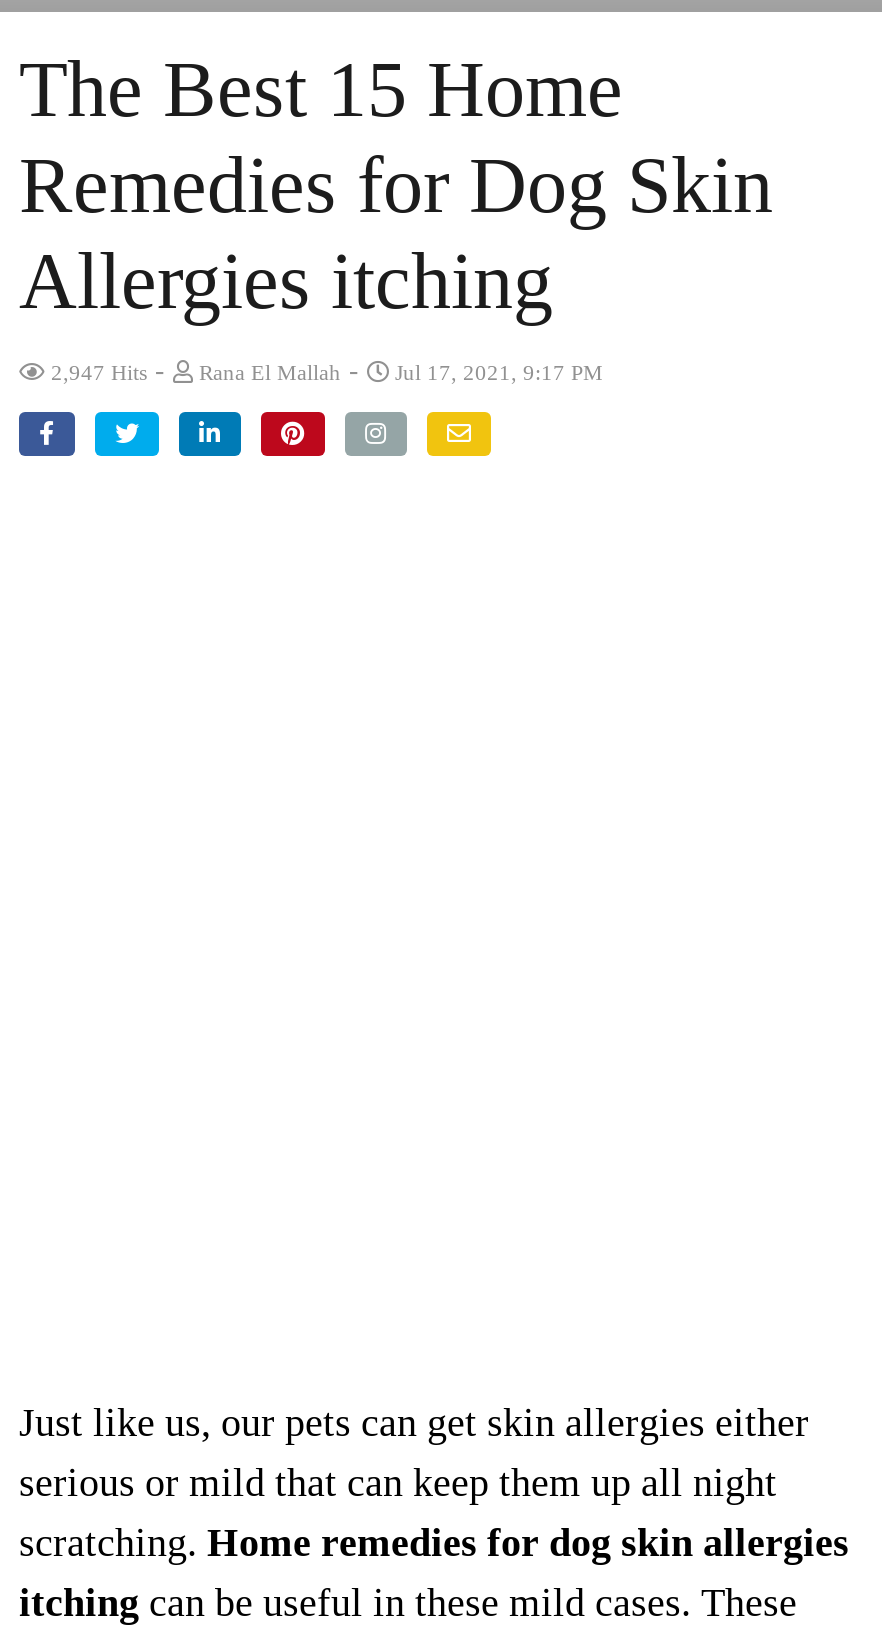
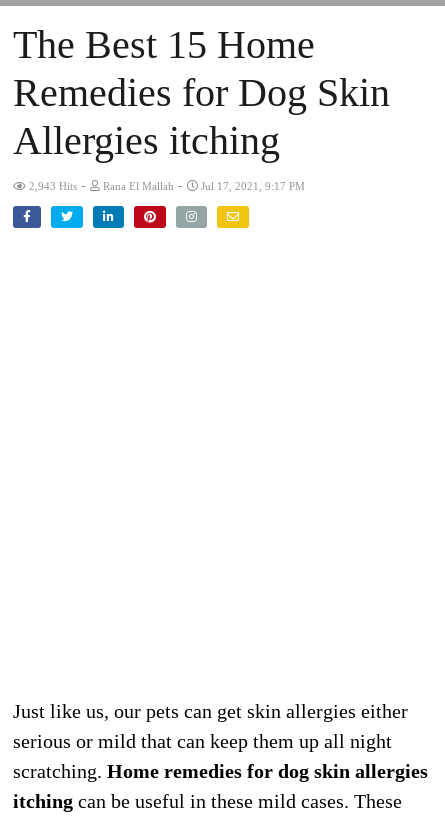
- 2,947 Hits - Rana El Mallah - Jul 17, 2021, 9:17 PM
+ 2,943 Hits - Rana El Mallah - Jul 17, 2021, 9:17 PM
